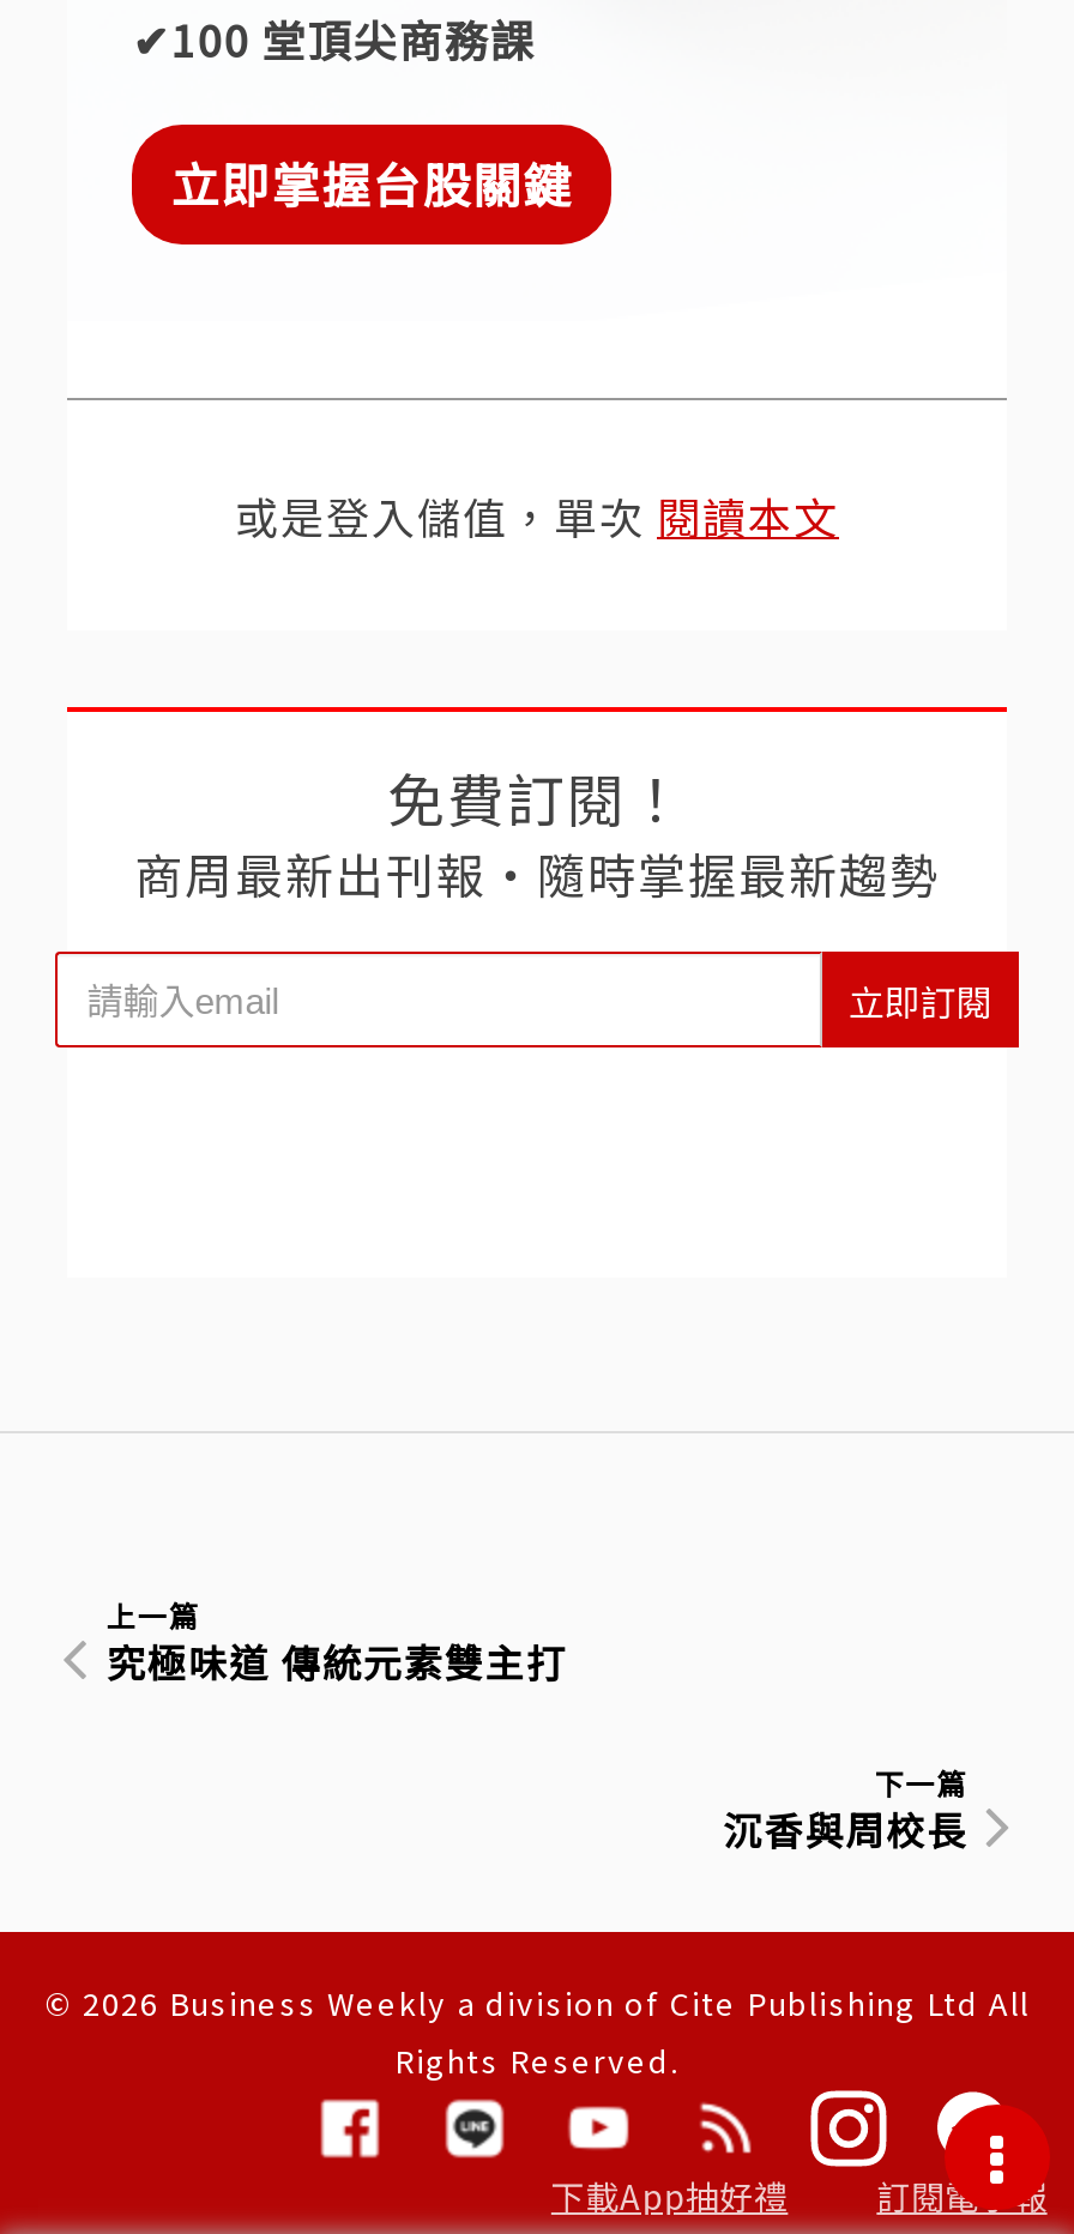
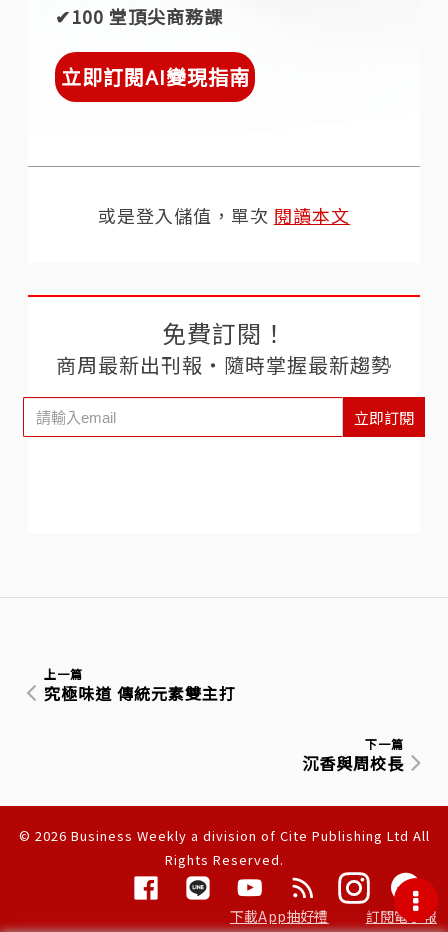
- 立即掌握台股關鍵
+ 立即訂閱AI變現指南
